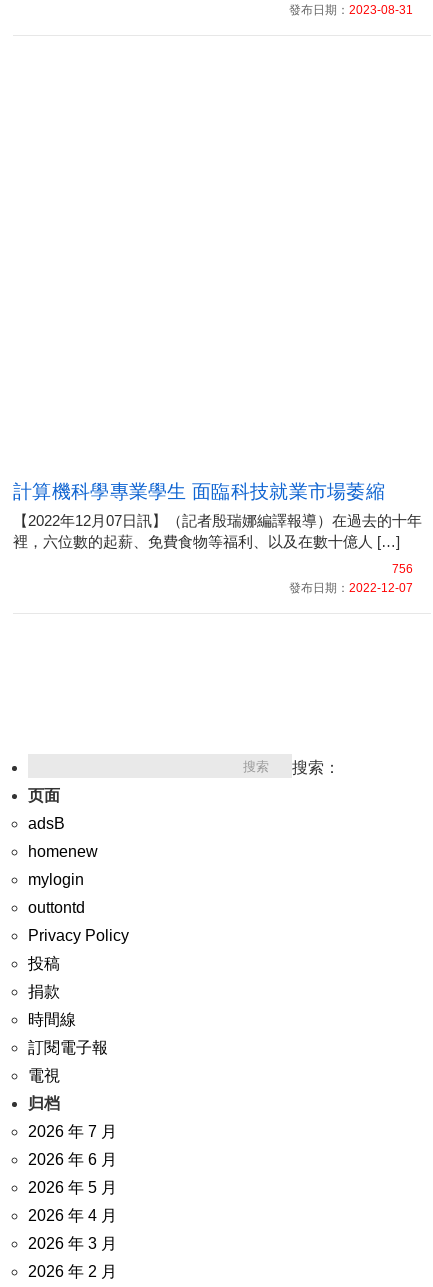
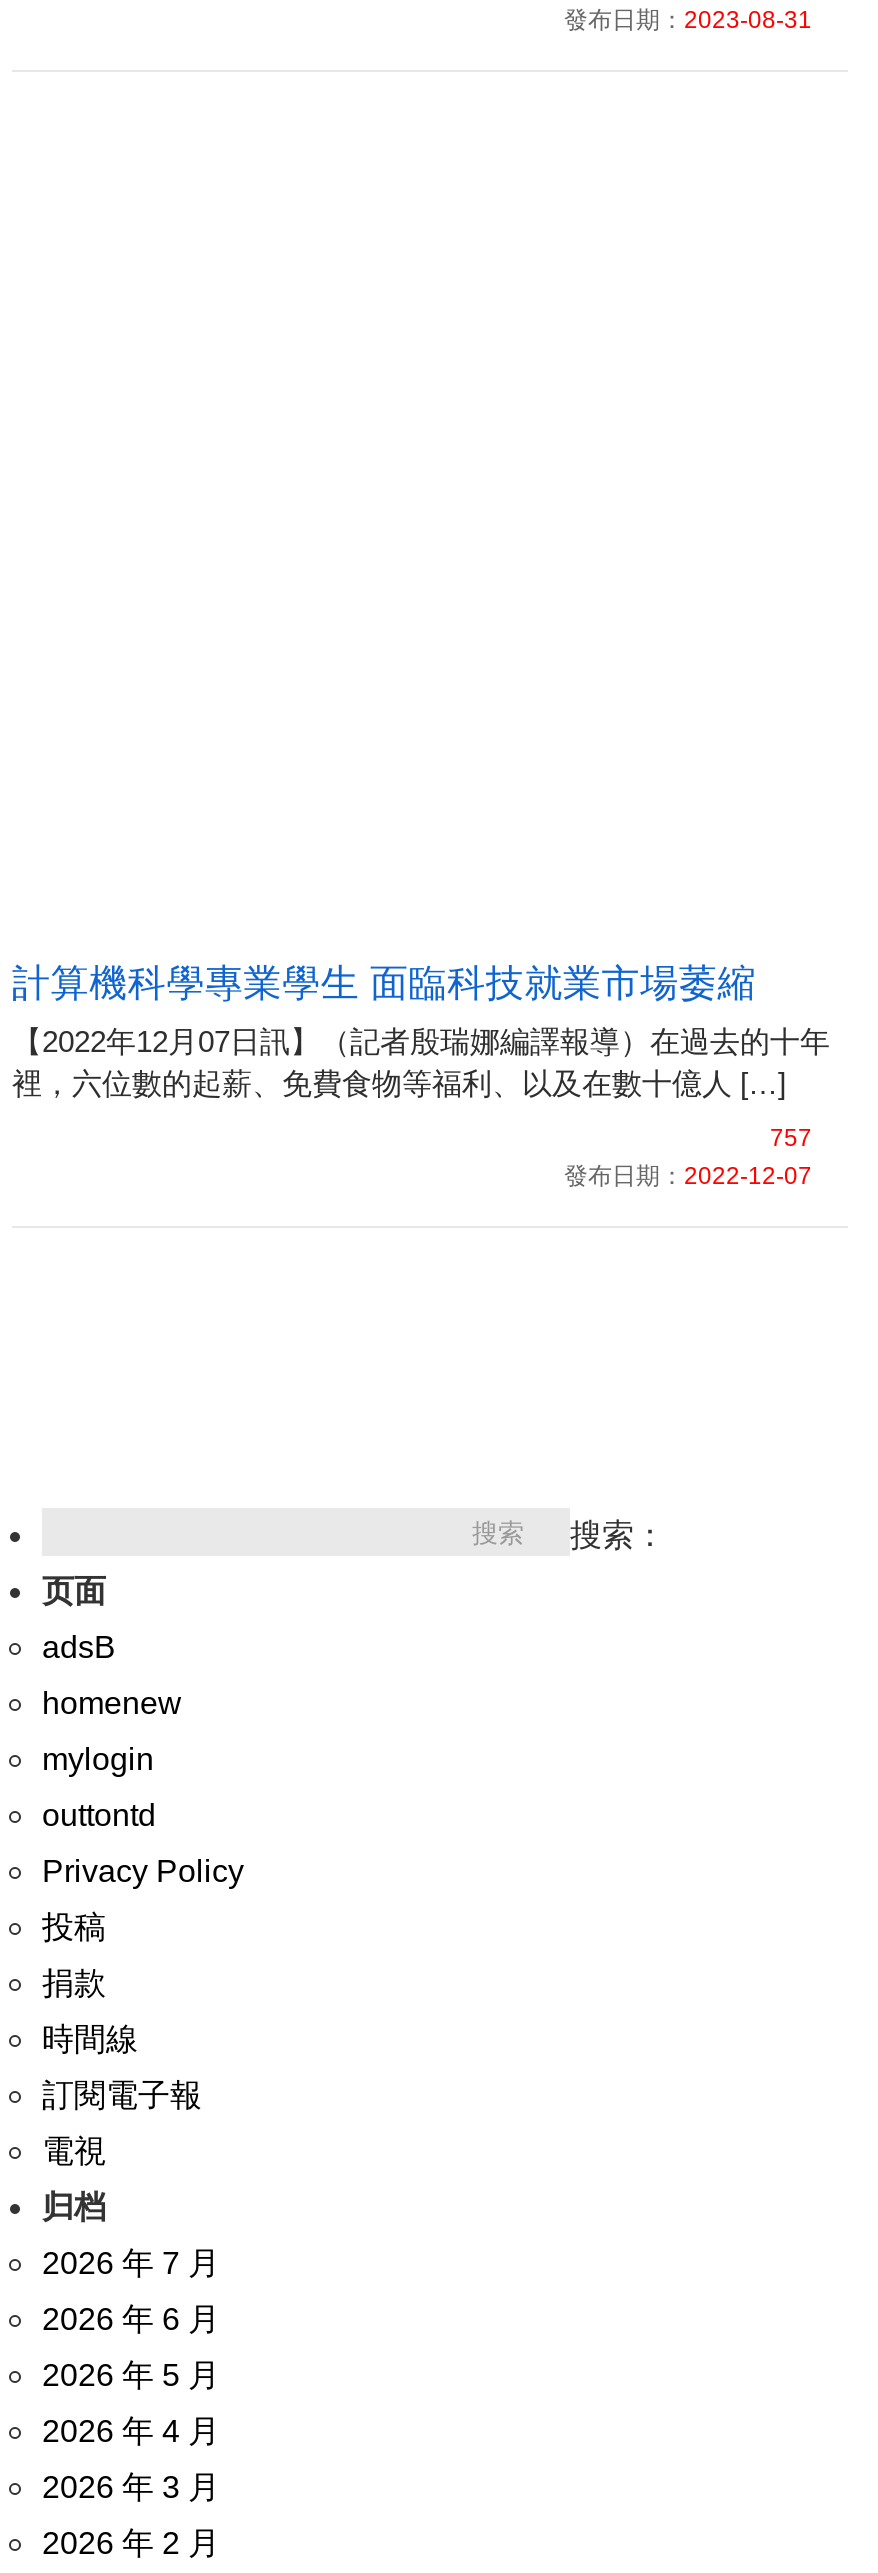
- 756
+ 757
